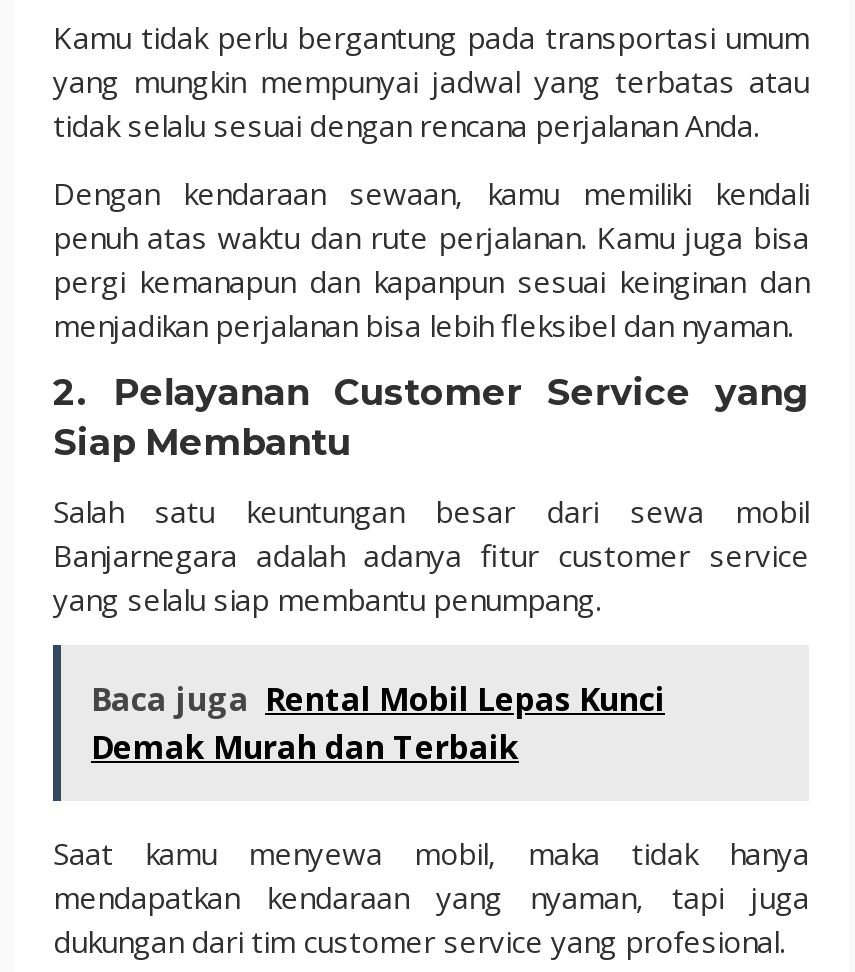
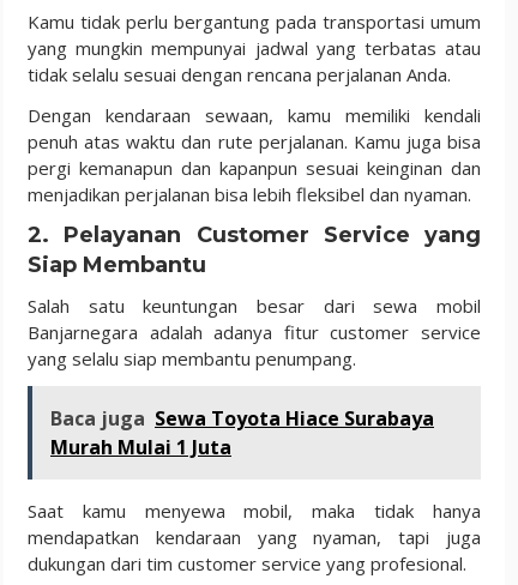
- Baca juga Rental Mobil Lepas Kunci
- Demak Murah dan Terbaik
+ Baca juga Sewa Toyota Hiace Surabaya
+ Murah Mulai 1 Juta
